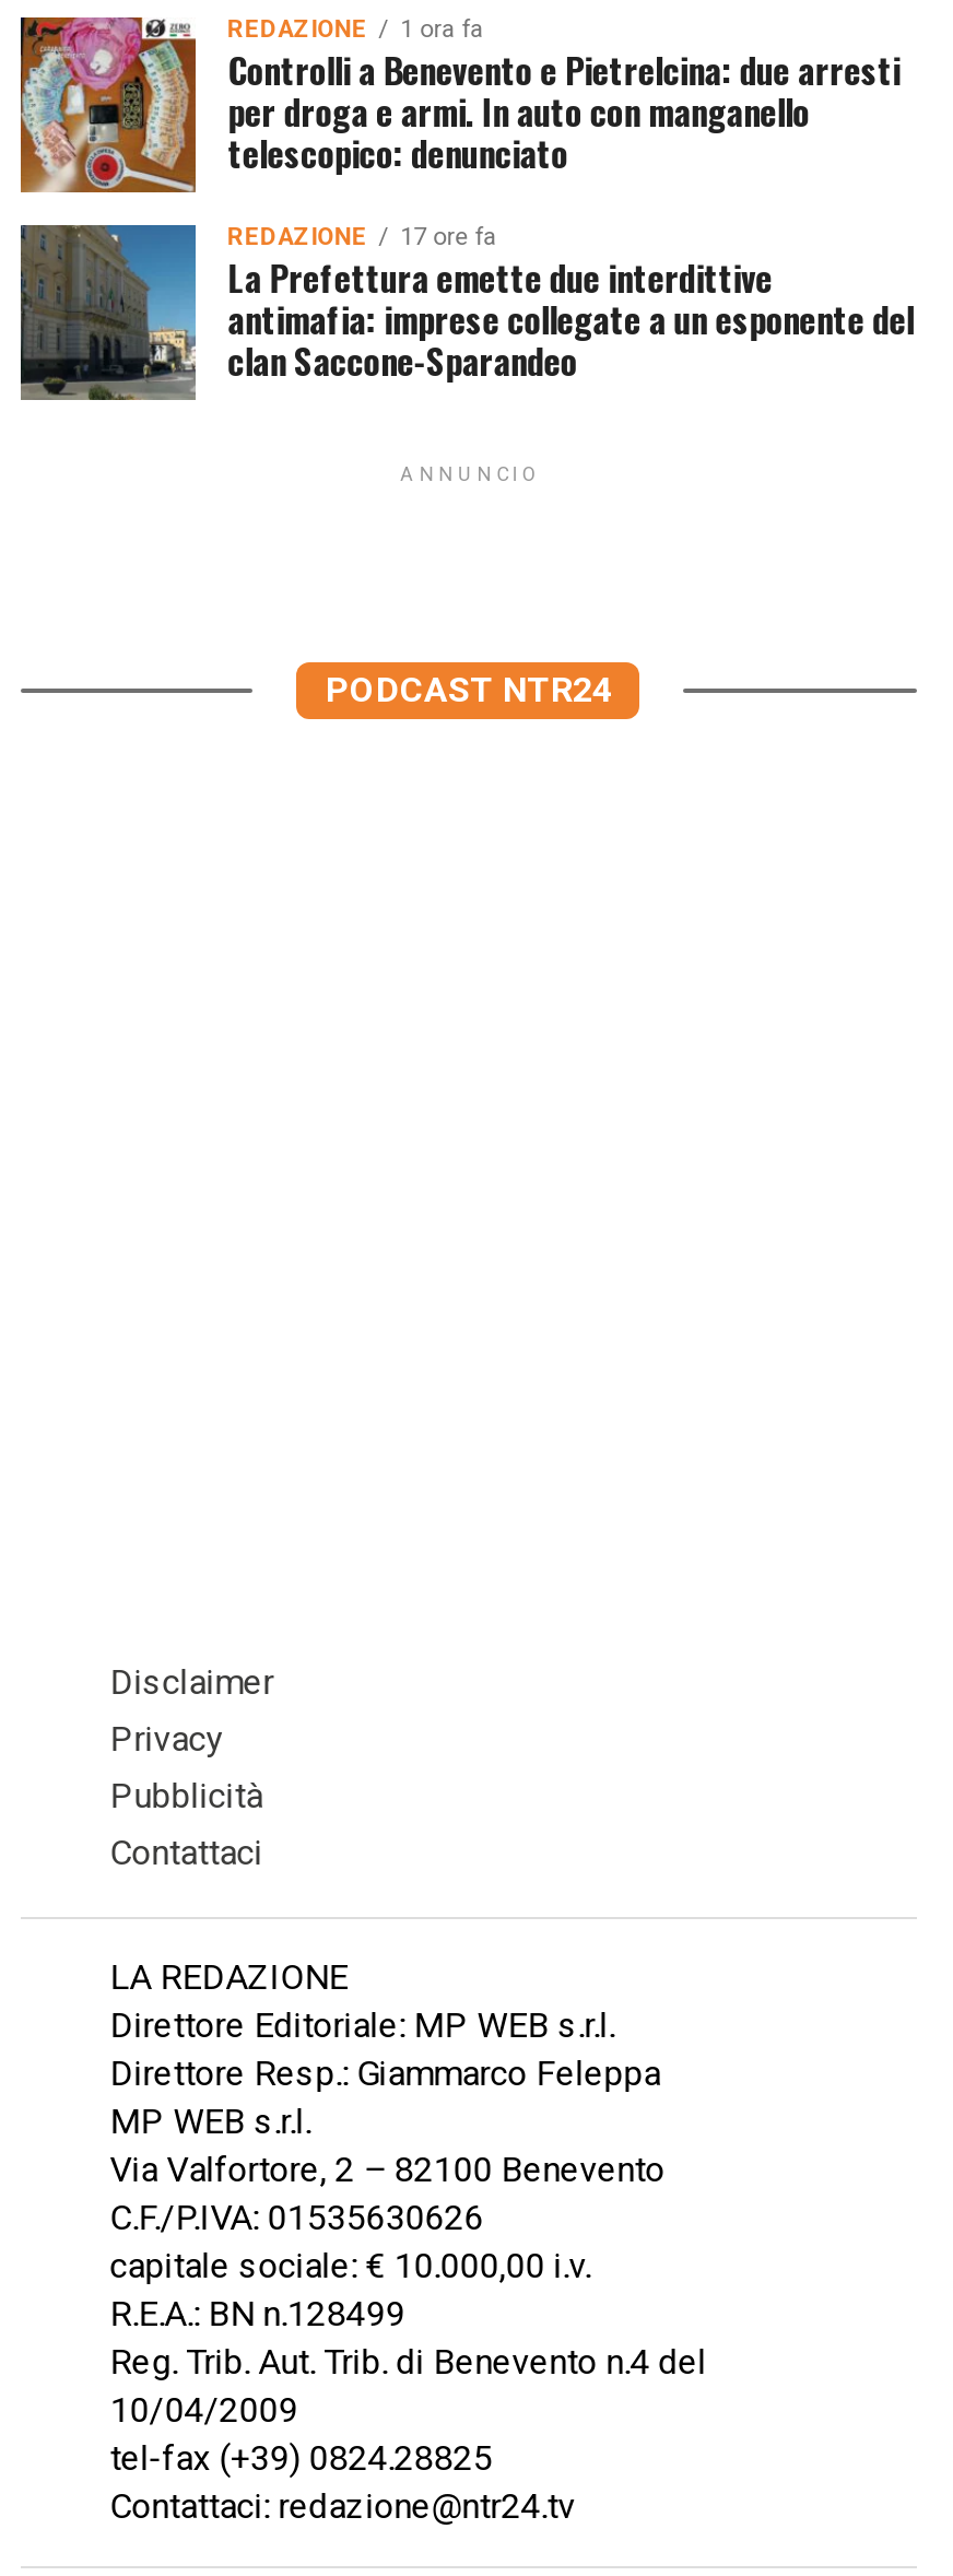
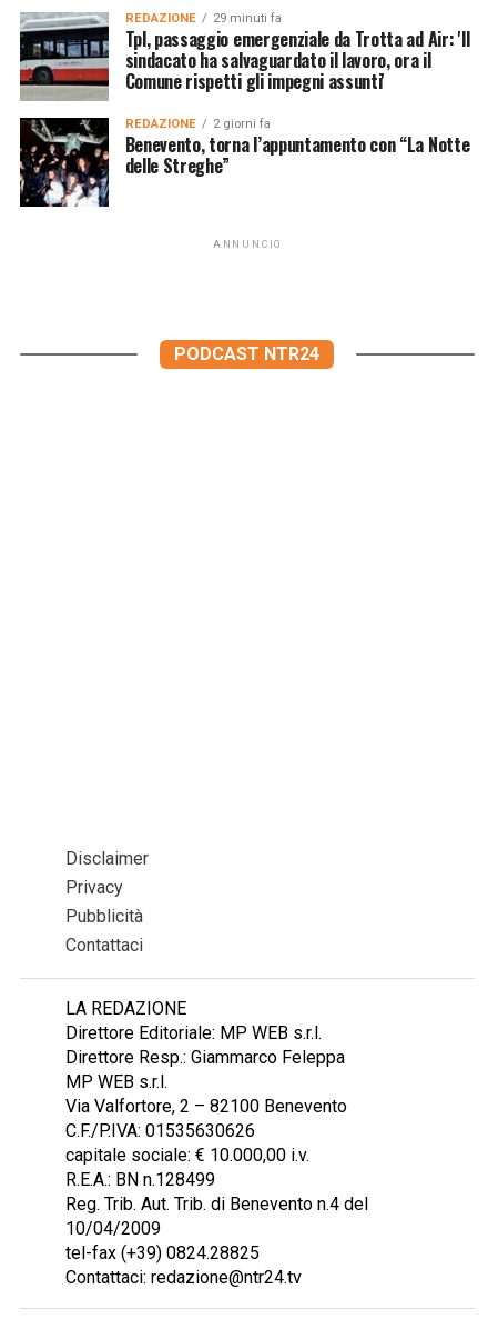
- [image]
- 1 ora fa
- Controlli a Benevento e Pietrelcina: due arresti
- per droga e armi. In auto con manganello
- telescopico: denunciato
+ [image]
+ 29 minuti fa
+ Tpl, passaggio emergenziale da Trotta ad Air: 'Il
+ sindacato ha salvaguardato il lavoro, ora il
+ Comune rispetti gli impegni assunti'

- [image]
- 17 ore fa
- La Prefettura emette due interdittive
- antimafia: imprese collegate a un esponente del
- clan Saccone-Sparandeo
+ [image]
+ 2 giorni fa
+ Benevento, torna l’appuntamento con “La Notte
+ delle Streghe”
